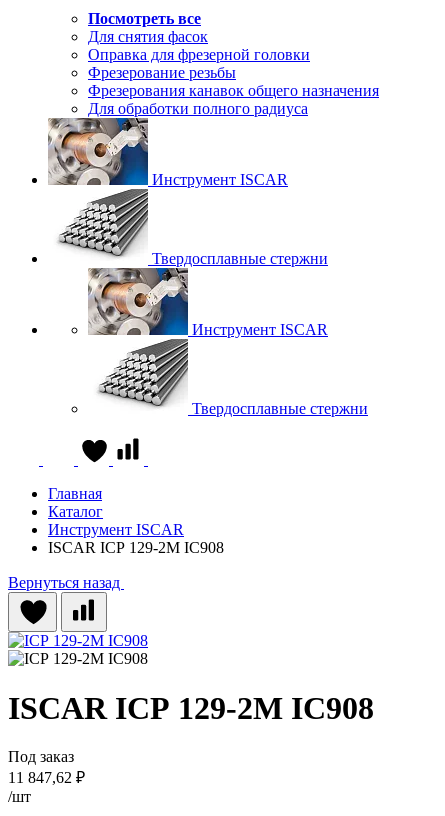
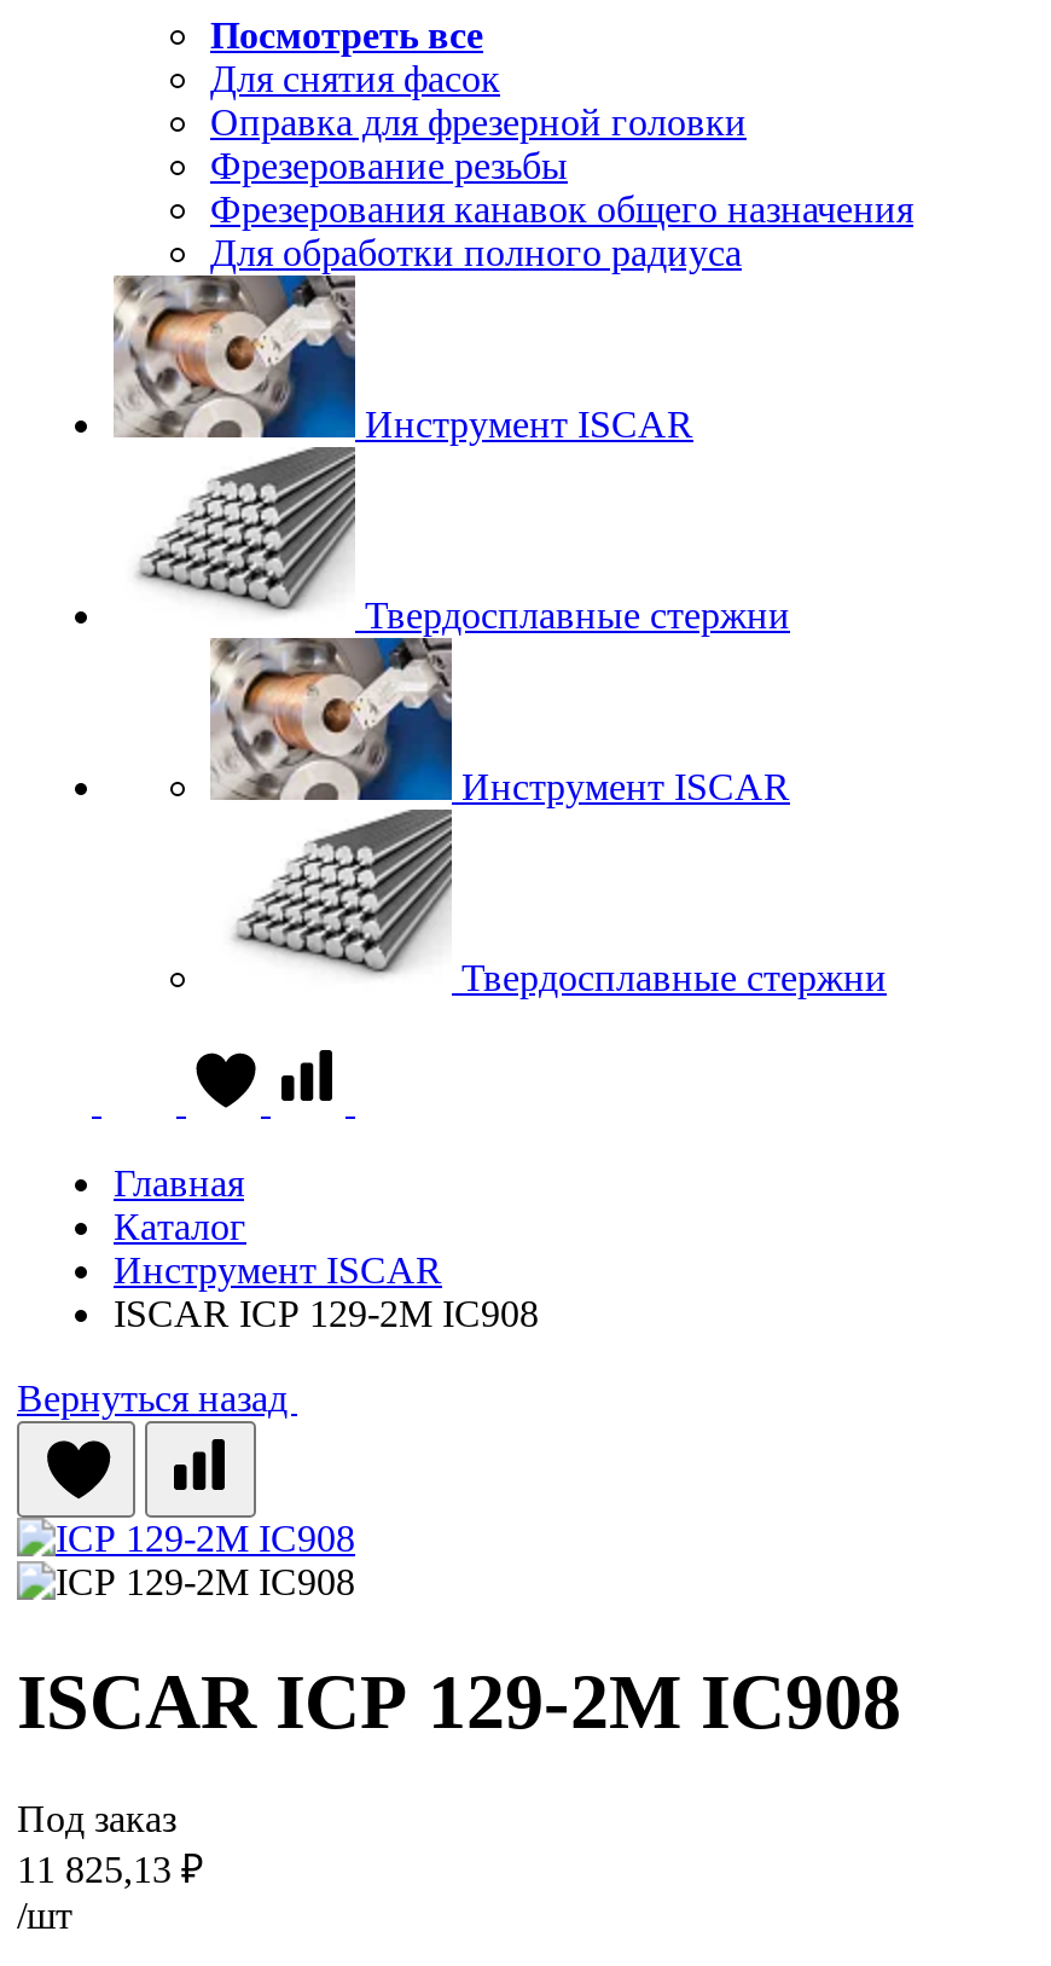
- 11 847,62 ₽
+ 11 825,13 ₽
